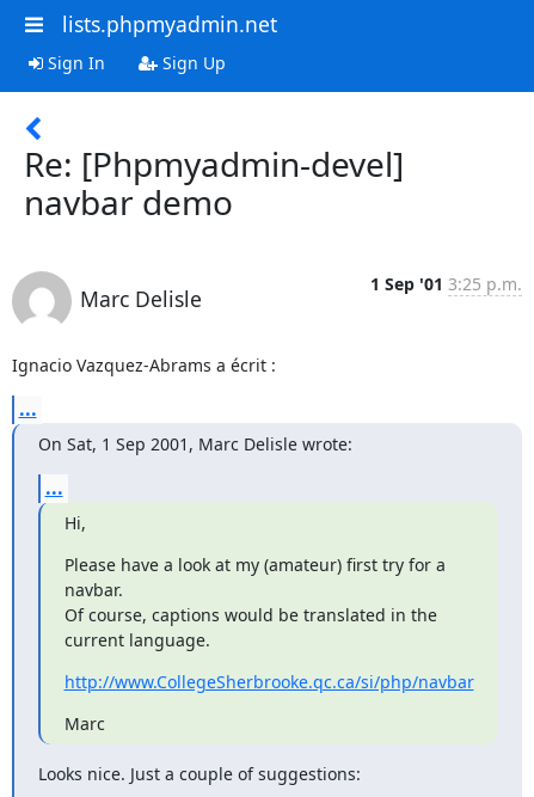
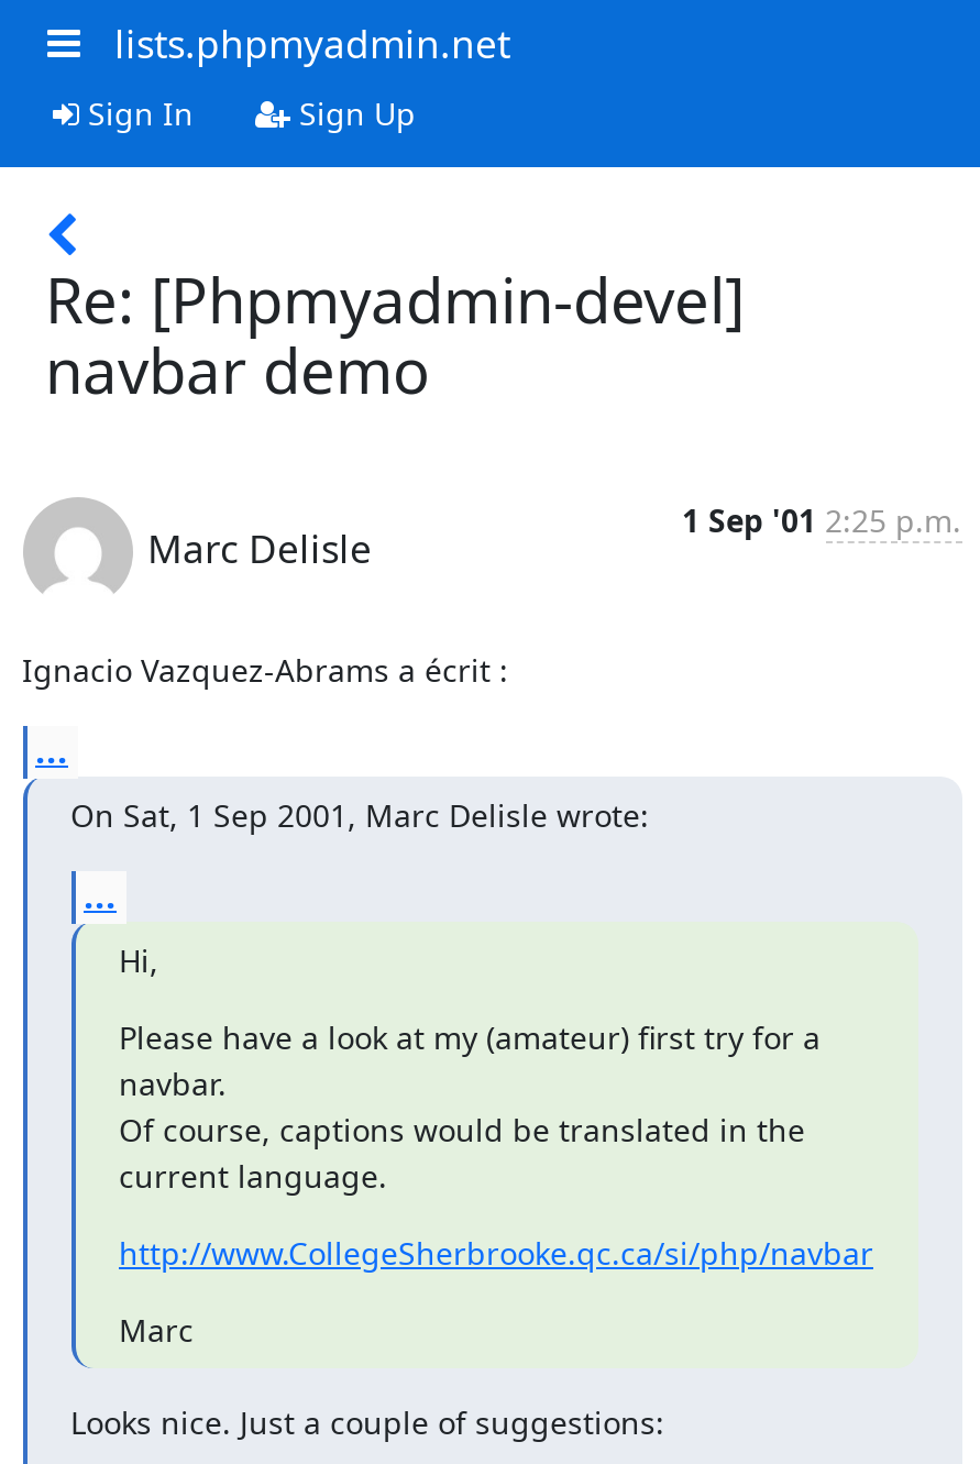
- 1 Sep '01 3:25 p.m.
+ 1 Sep '01 2:25 p.m.
